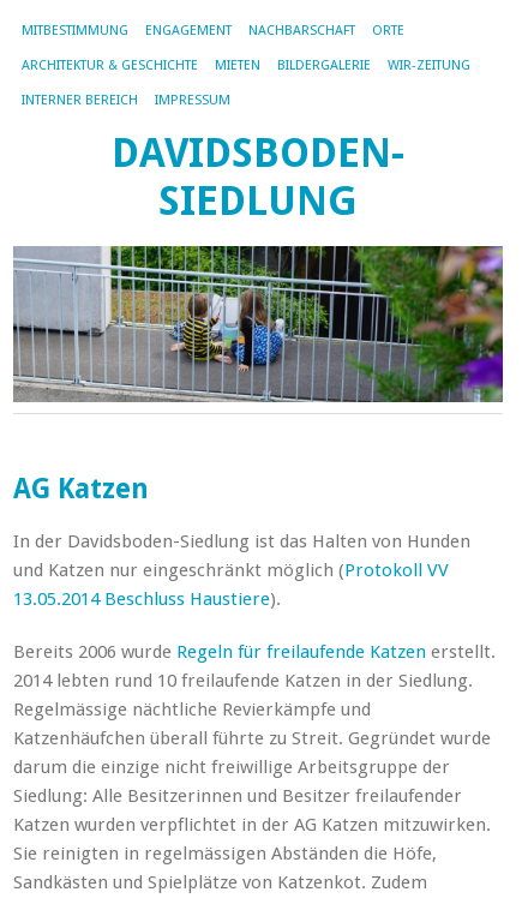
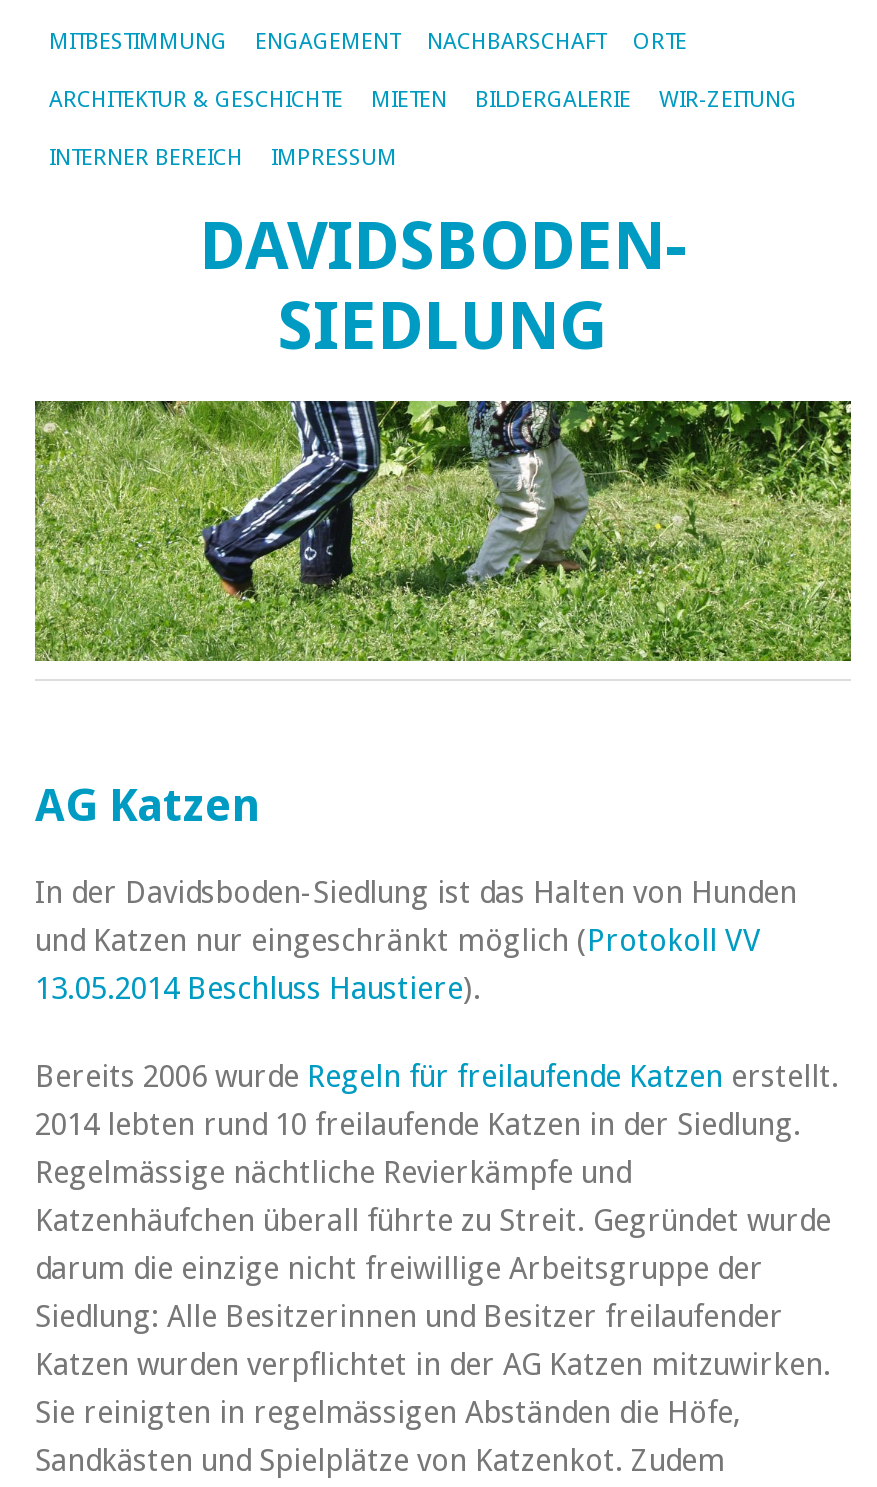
- [image]
+ [image]
